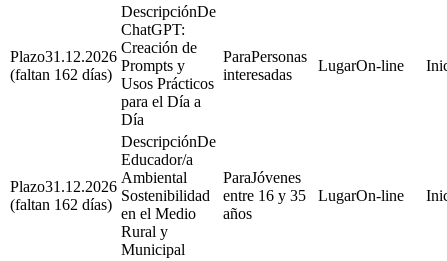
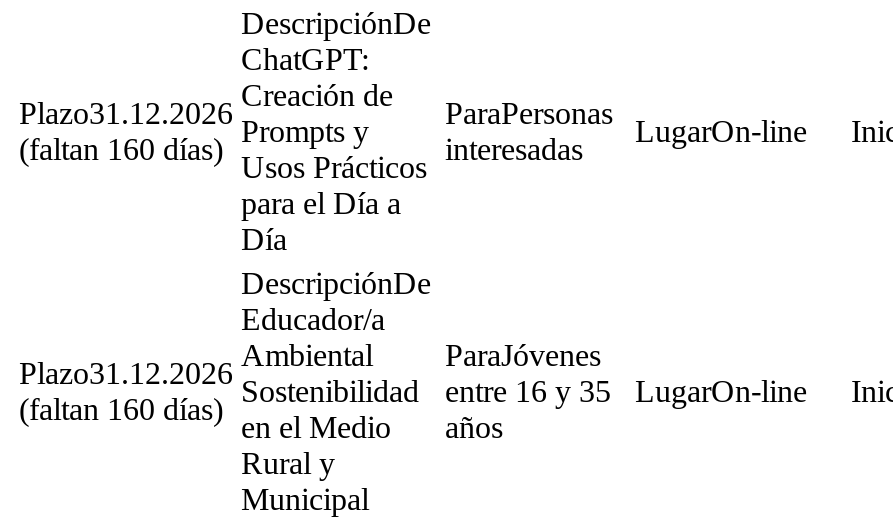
- (faltan 162 días)
+ (faltan 160 días)

- (faltan 162 días)
+ (faltan 160 días)
